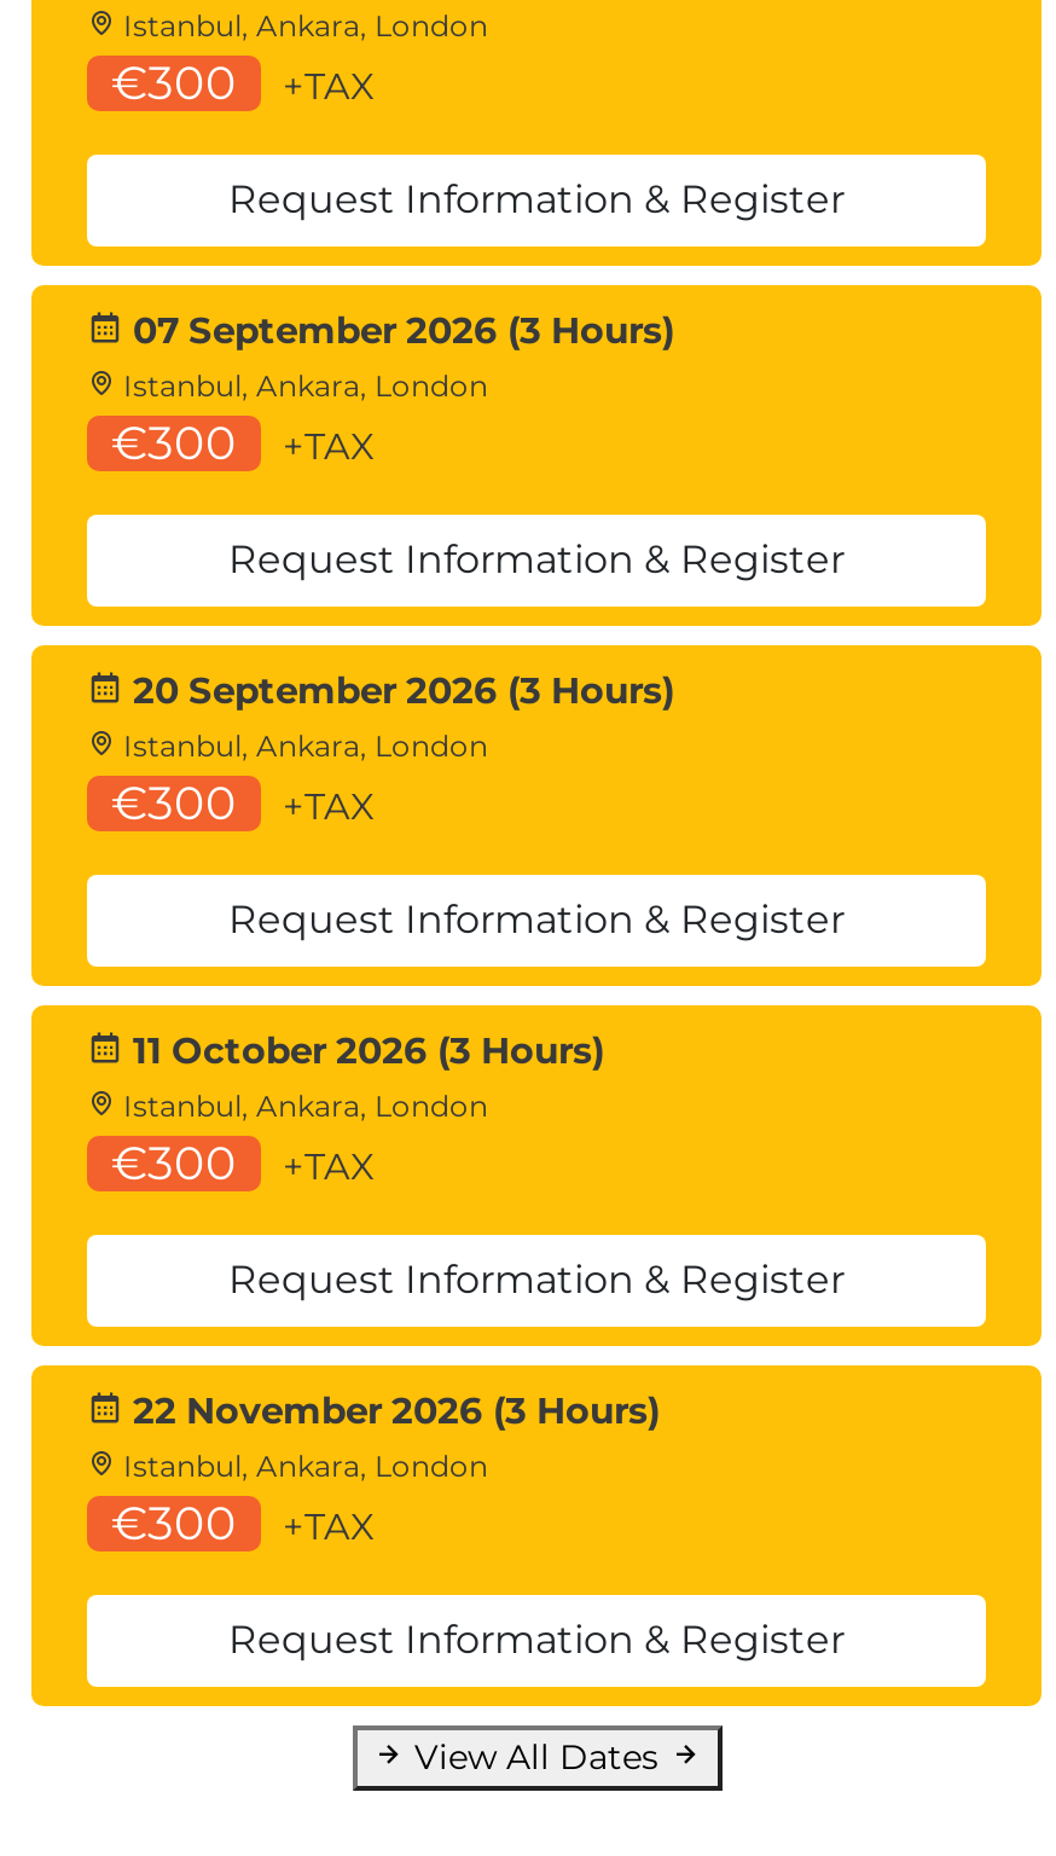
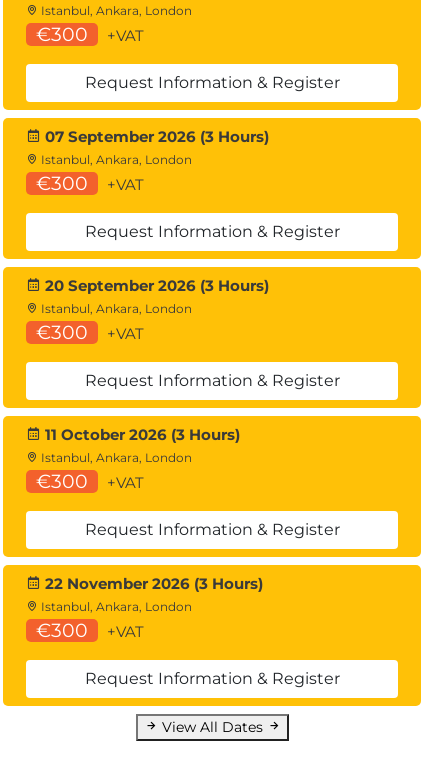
- +TAX
+ +VAT

- +TAX
+ +VAT

- +TAX
+ +VAT

- +TAX
+ +VAT

- +TAX
+ +VAT
